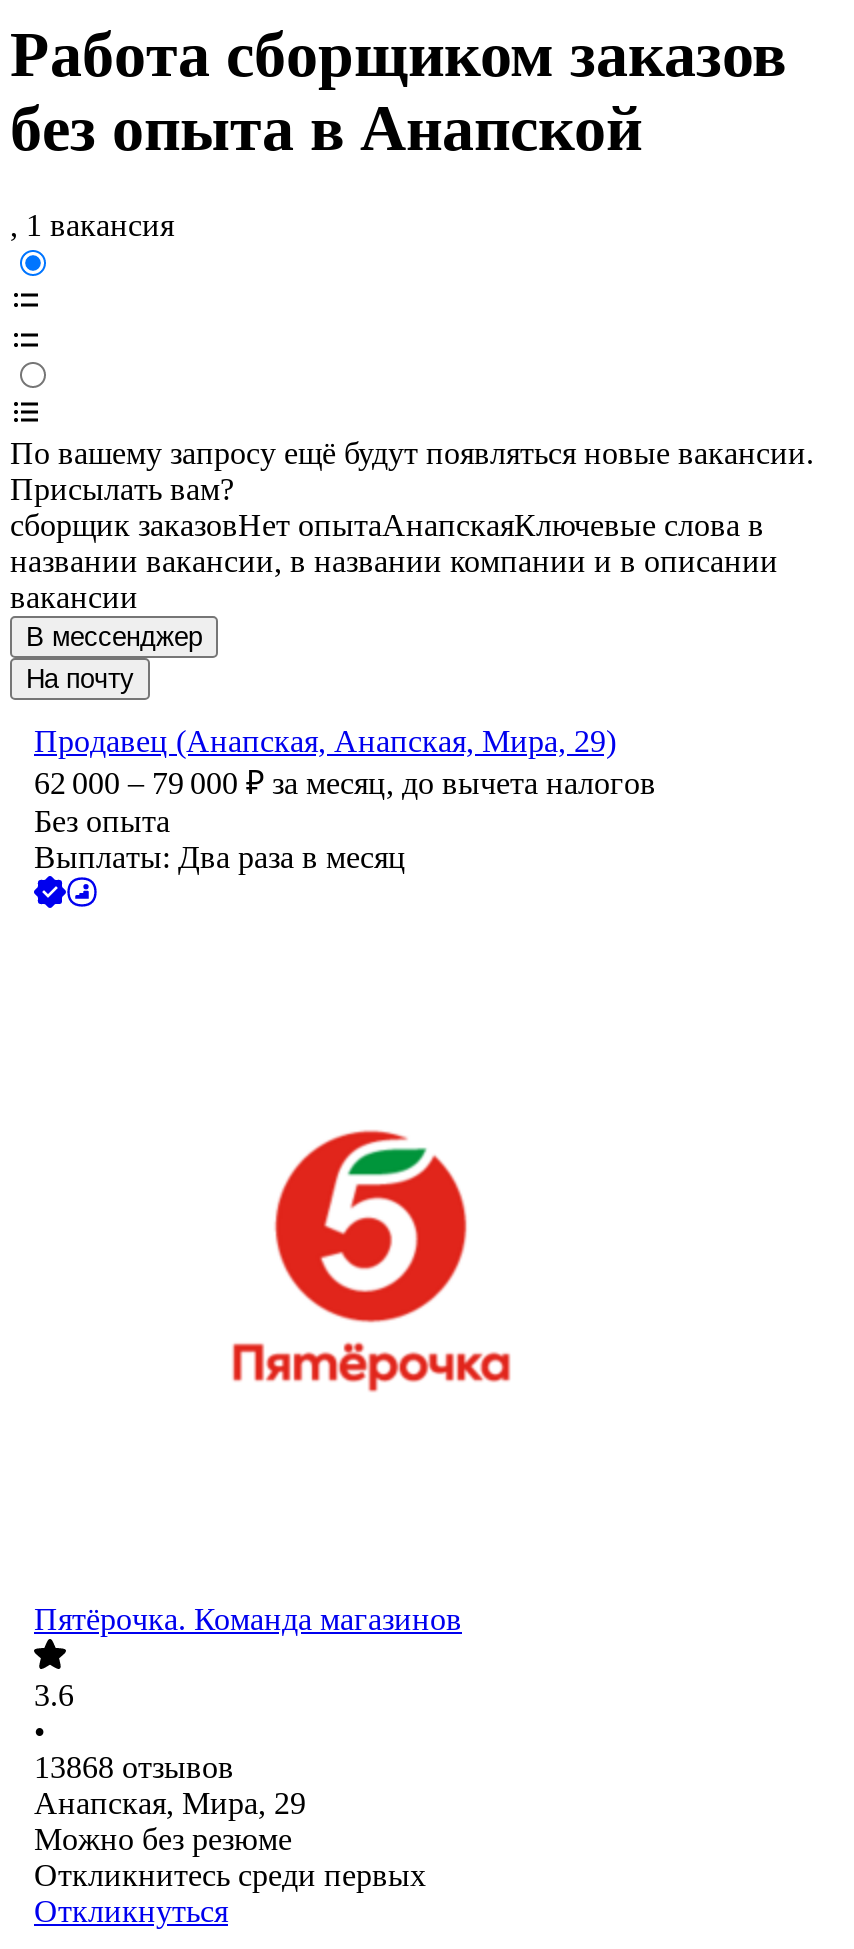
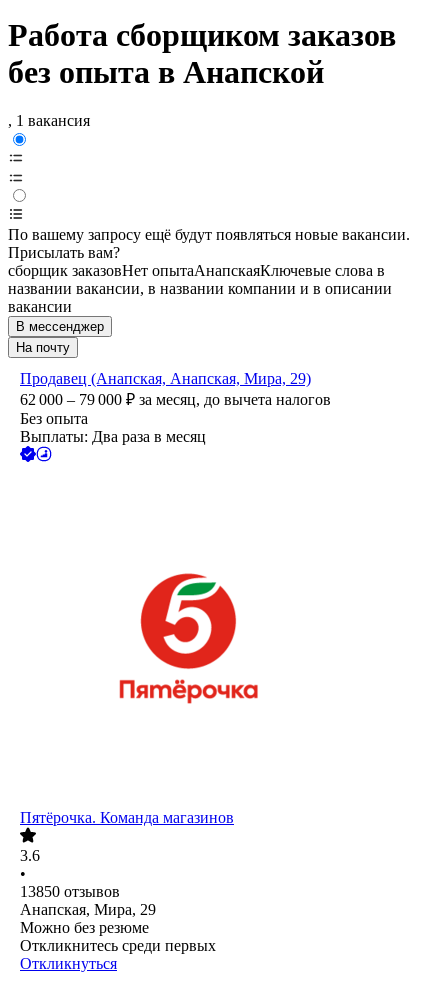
- 13868 отзывов
+ 13850 отзывов
